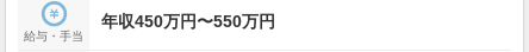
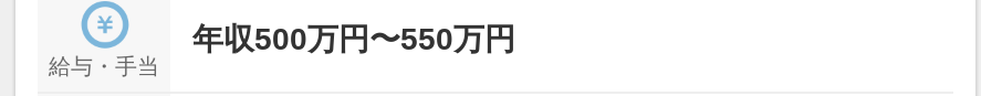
- 年収450万円〜550万円
+ 年収500万円〜550万円
